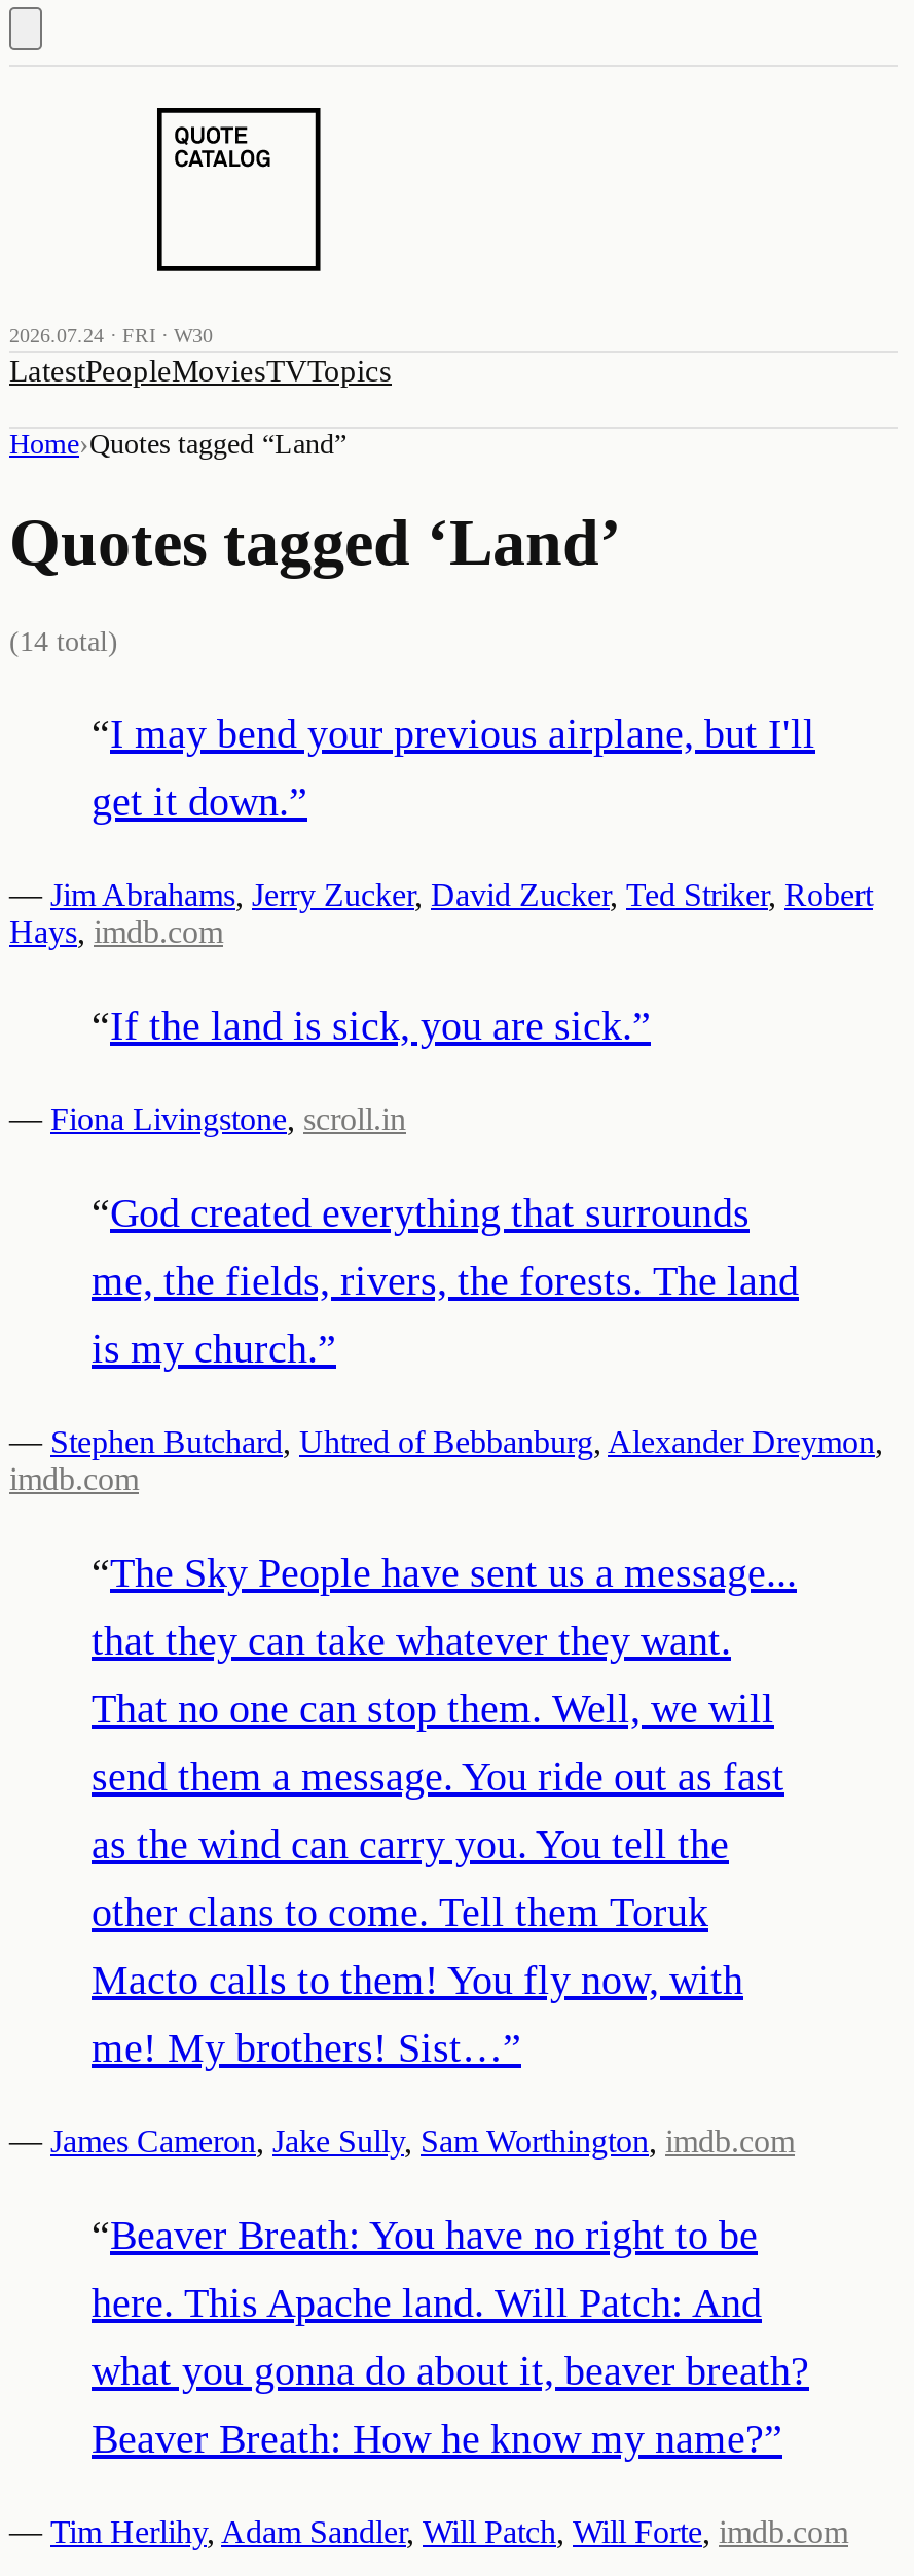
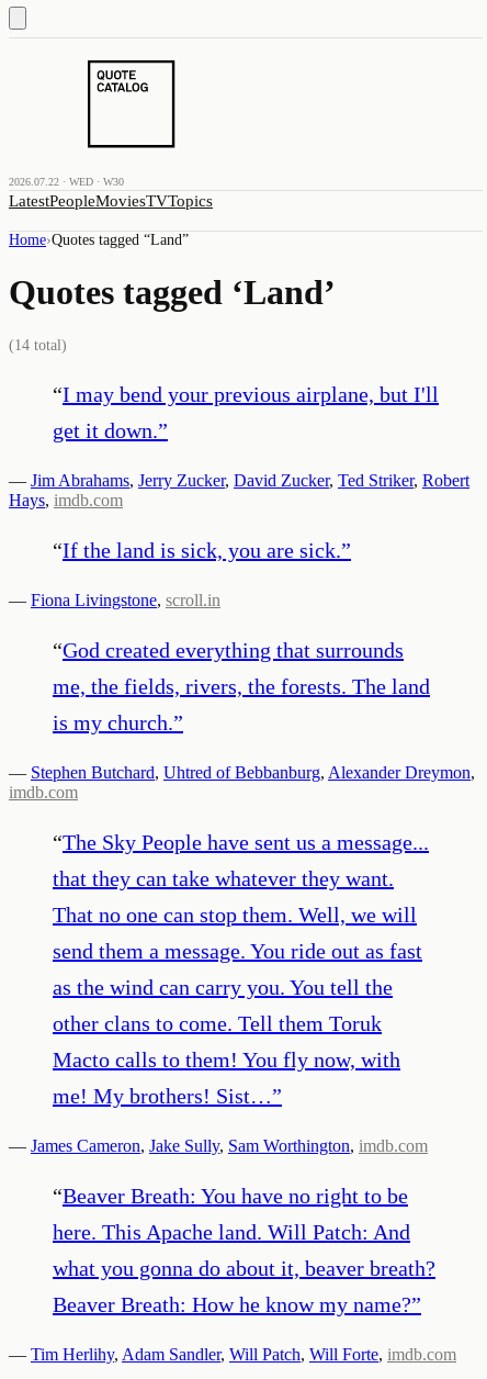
- 2026.07.24 · FRI · W30
+ 2026.07.22 · WED · W30
